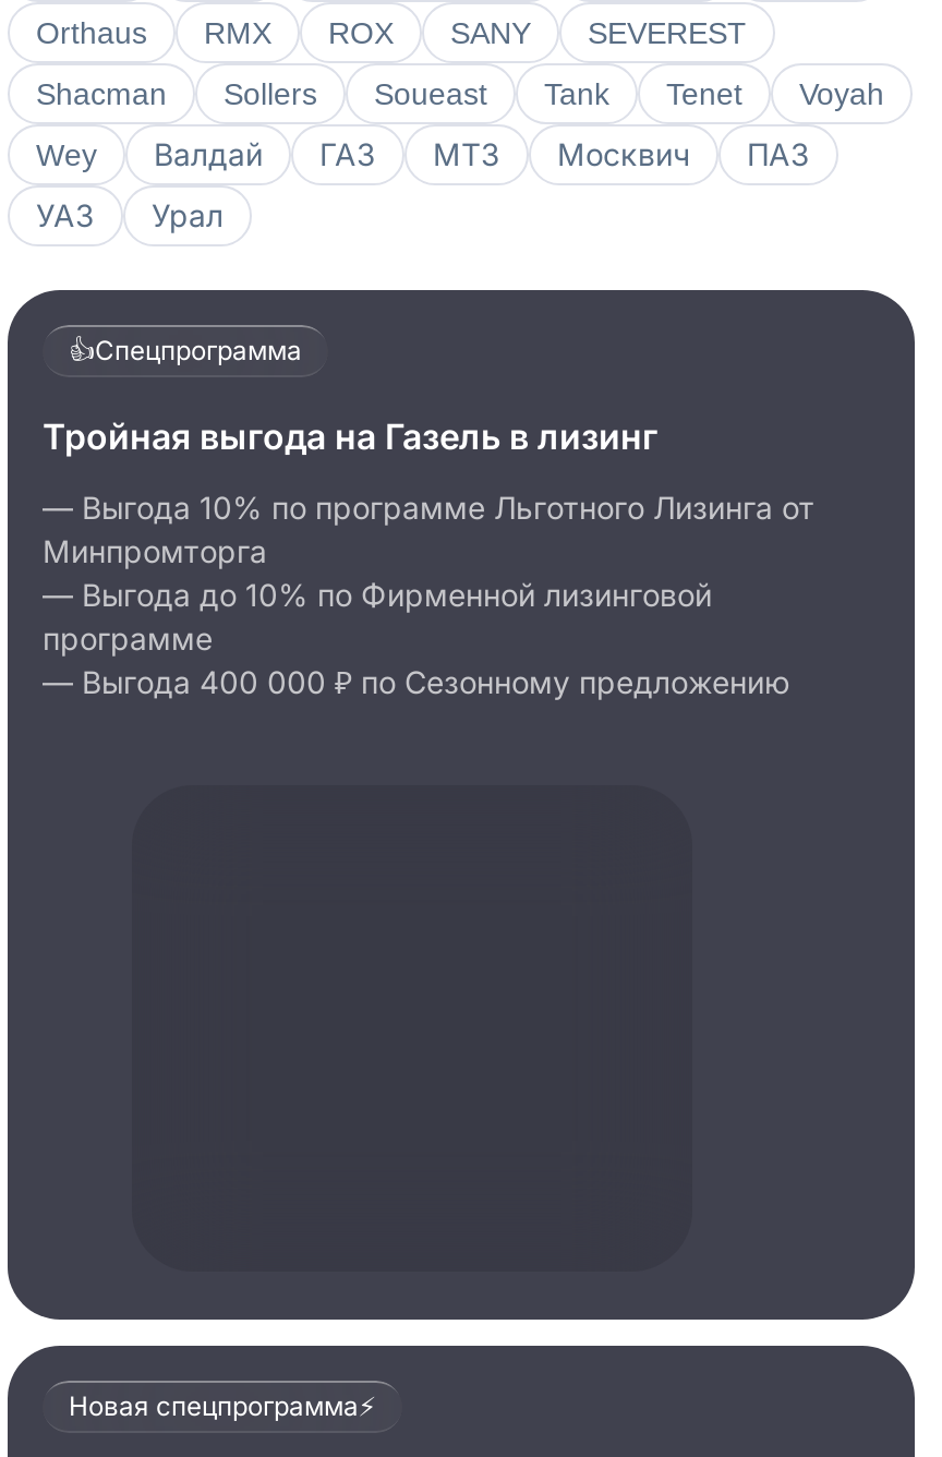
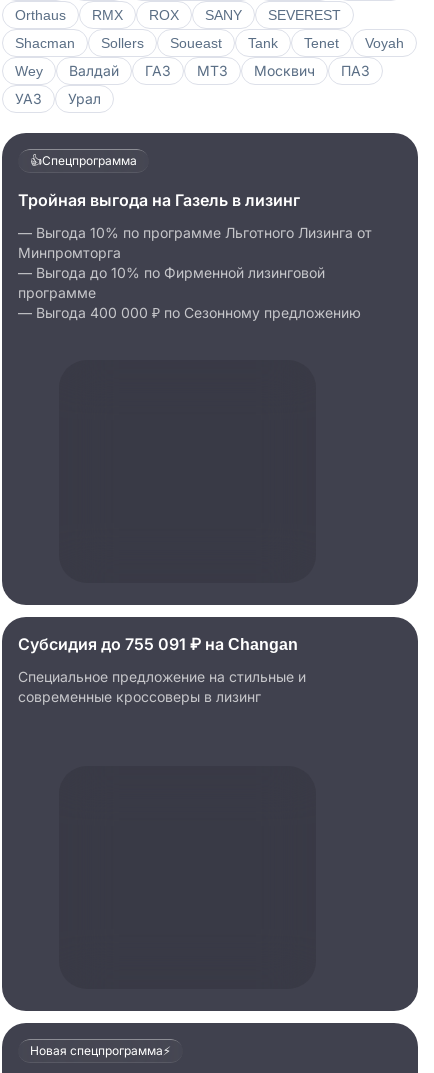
+ Субсидия до 755 091 ₽ на Changan
+ Специальное предложение на стильные и
+ современные кроссоверы в лизинг
